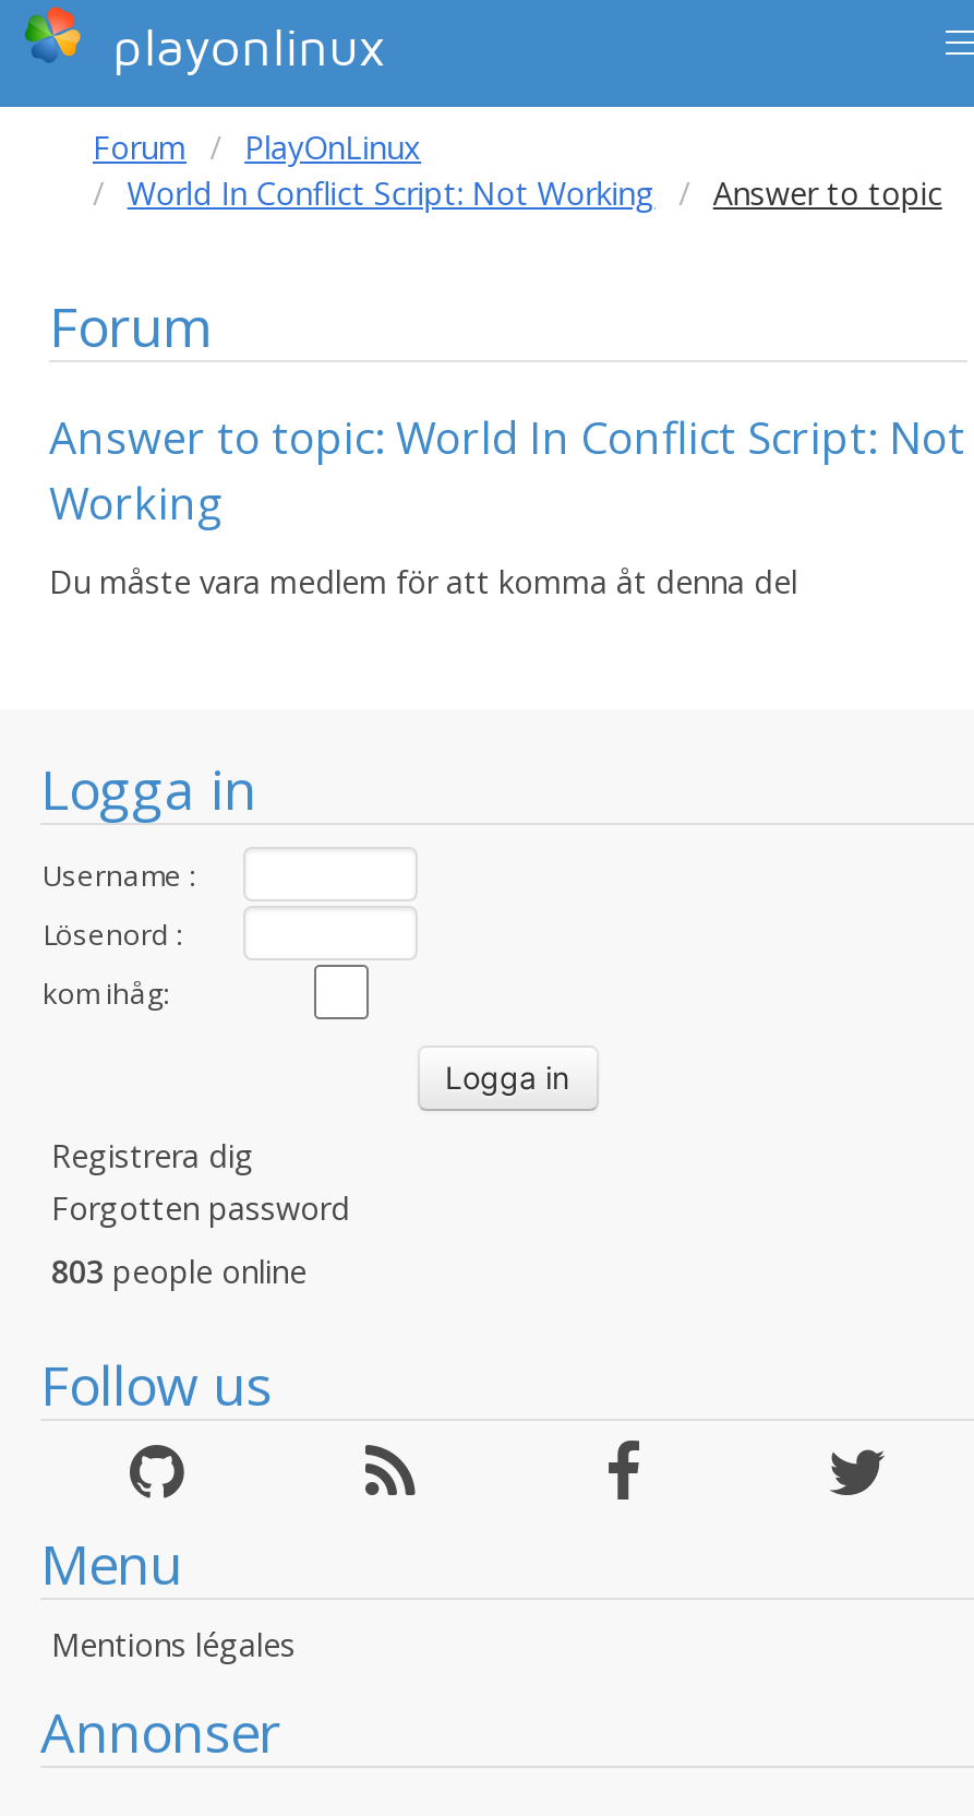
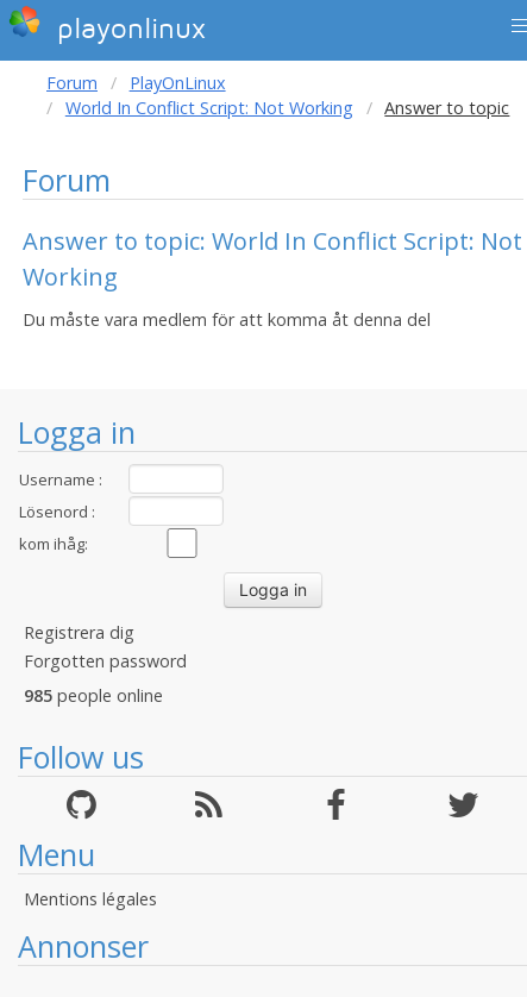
- 803 people online
+ 985 people online
